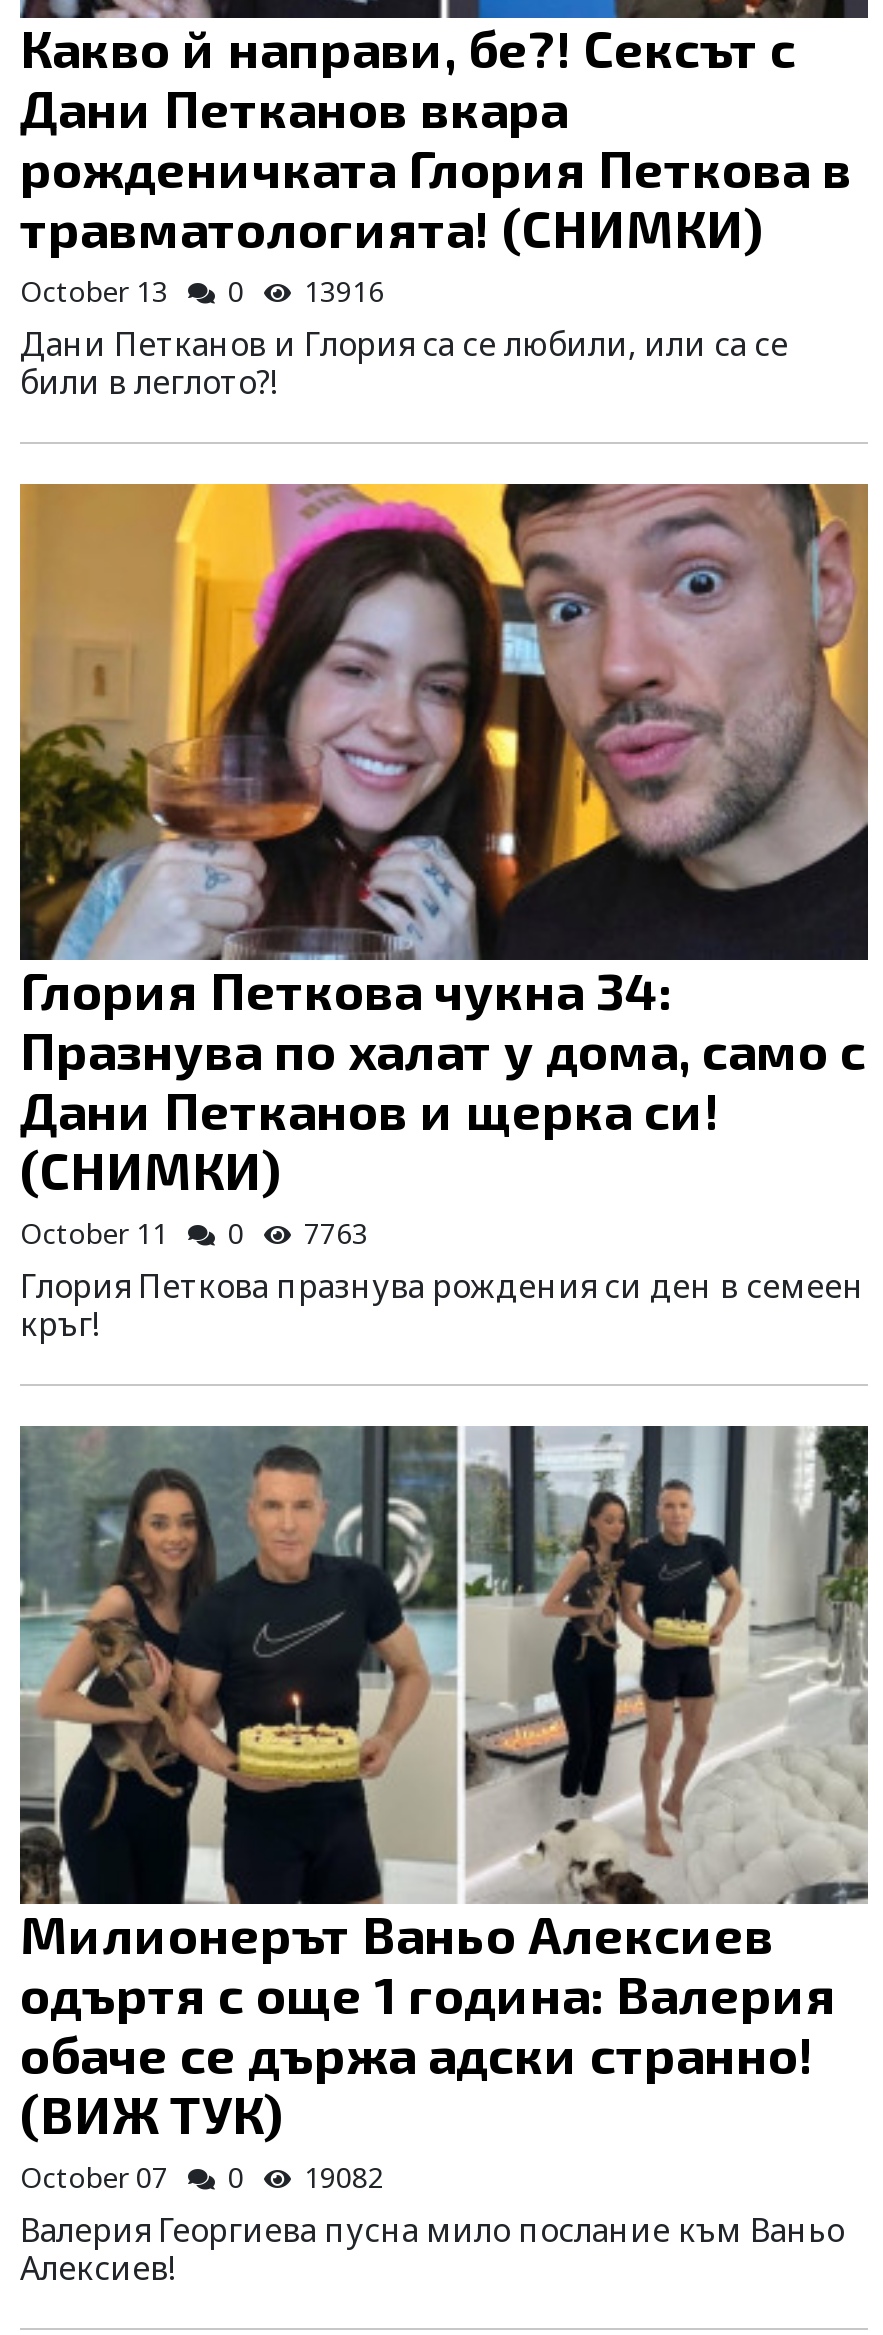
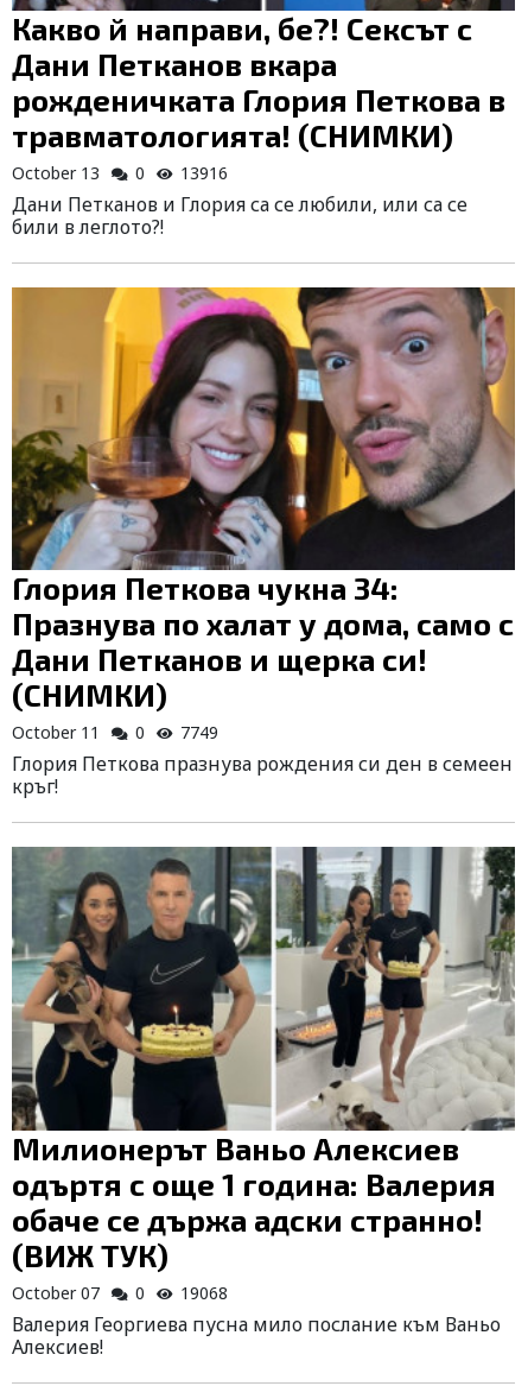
- October 11 0 7763
+ October 11 0 7749

- October 07 0 19082
+ October 07 0 19068
